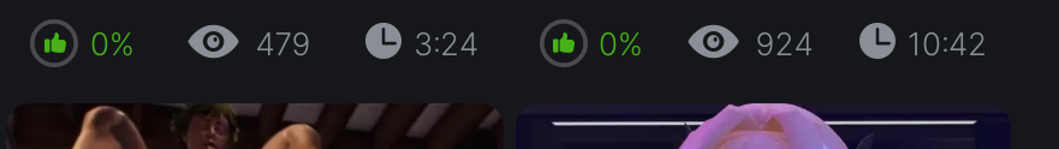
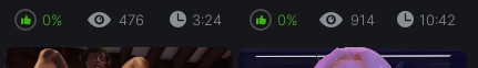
- 479
+ 476

- 924
+ 914
